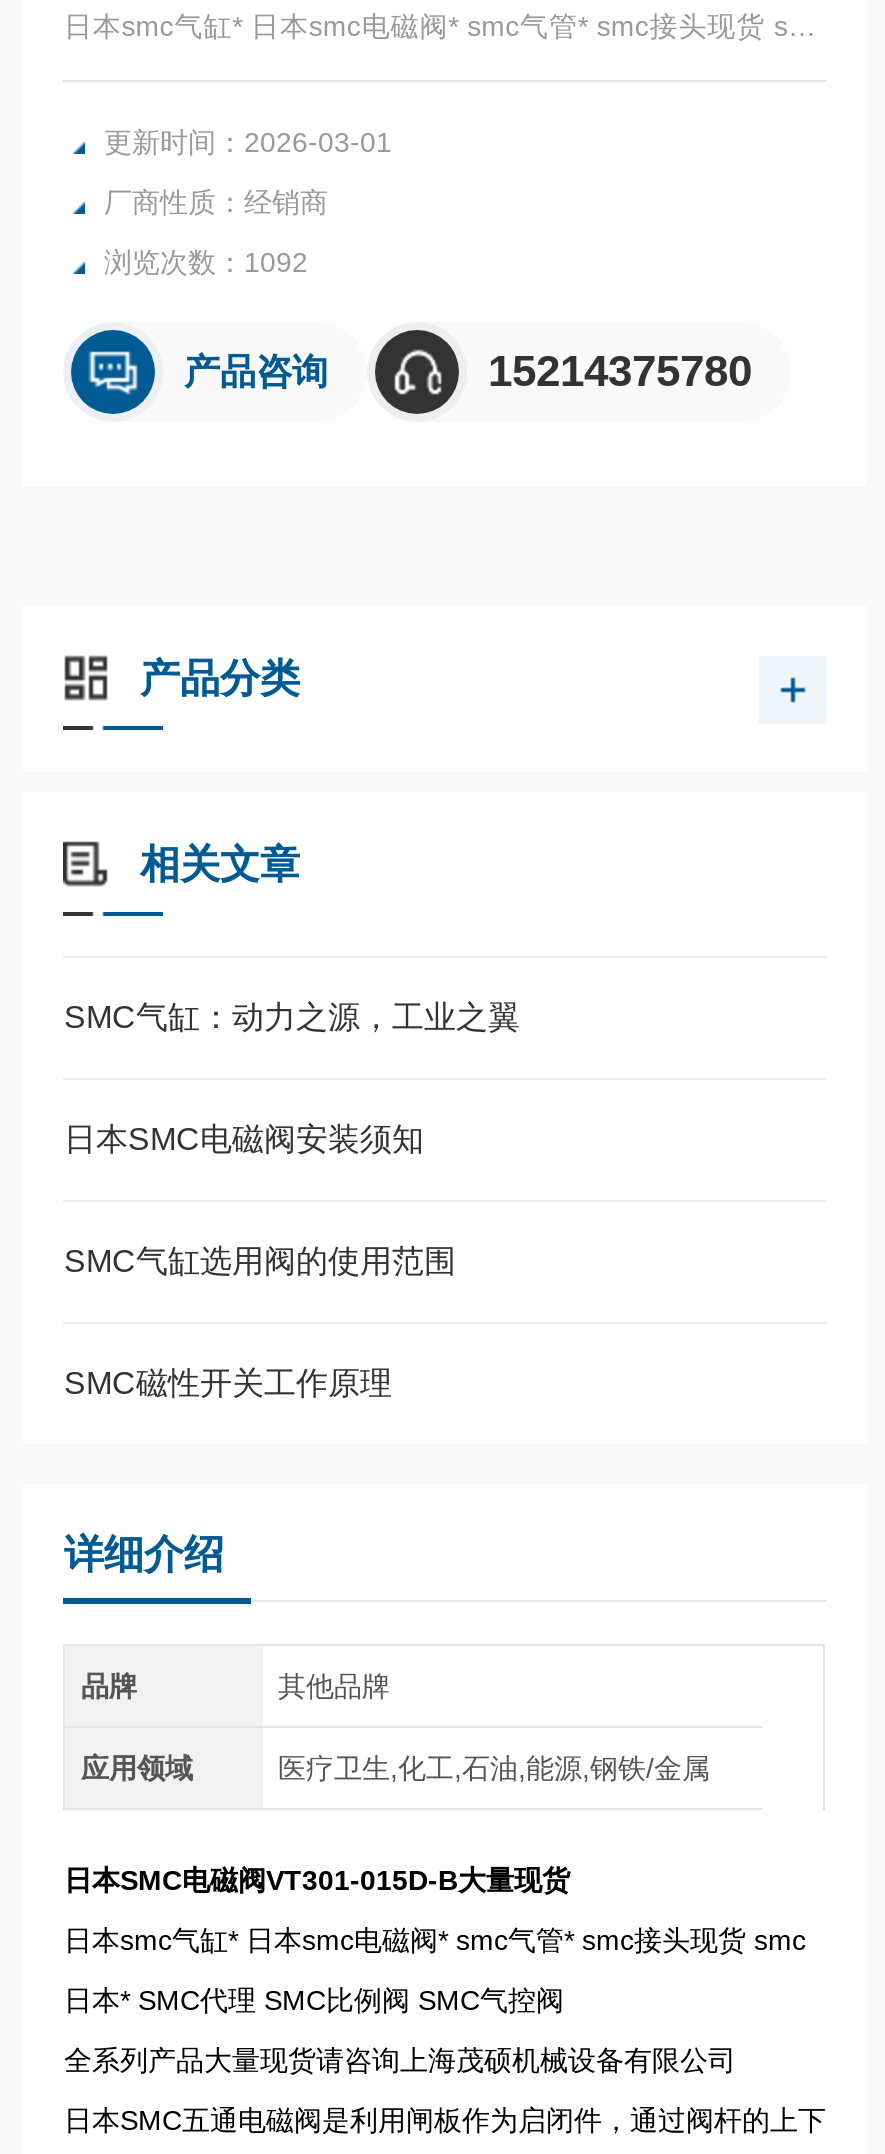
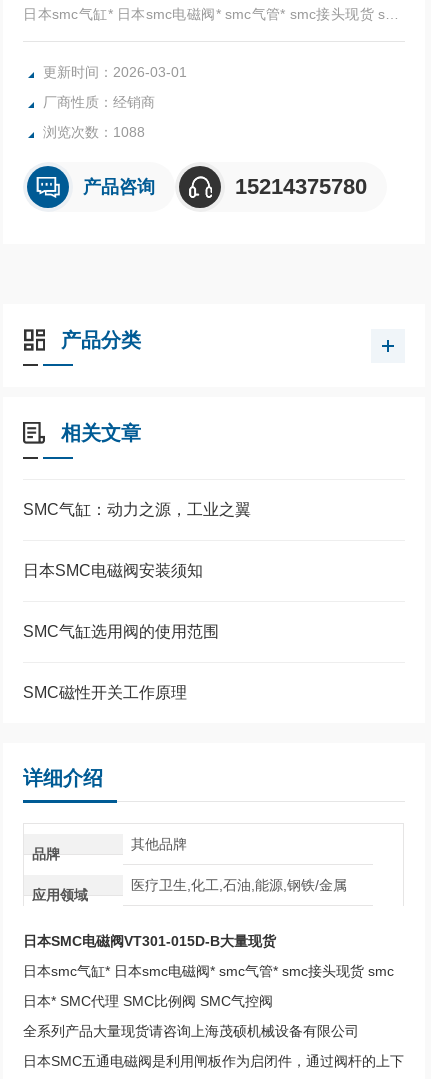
- 浏览次数：1092
+ 浏览次数：1088
